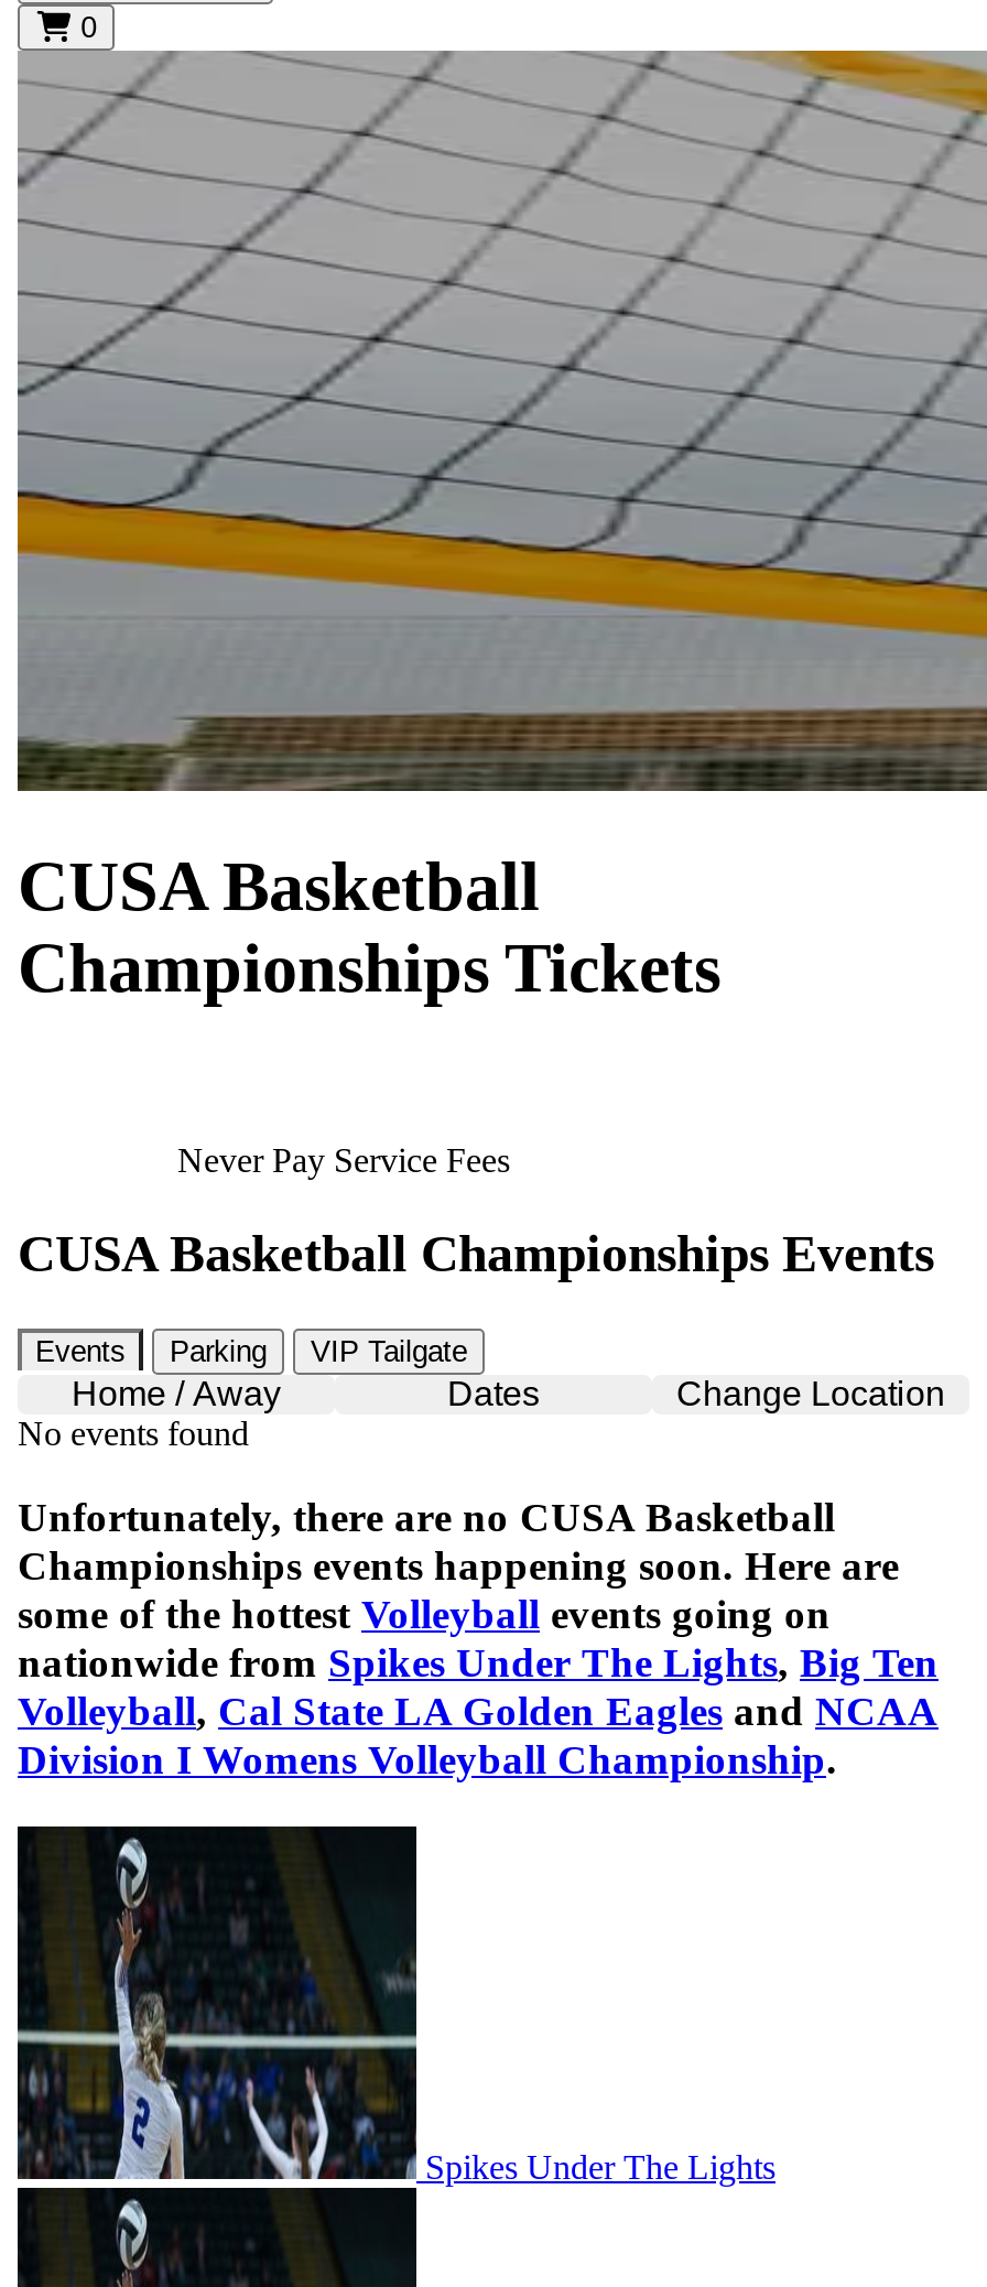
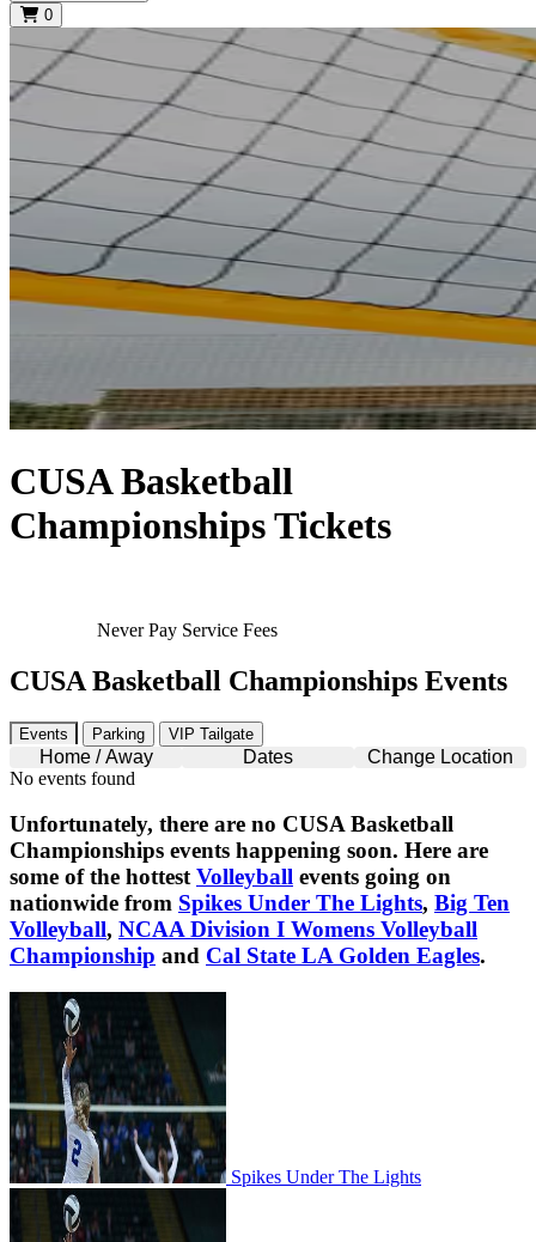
- Volleyball, Cal State LA Golden Eagles and NCAA
- Division I Womens Volleyball Championship.
+ Volleyball, NCAA Division I Womens Volleyball
+ Championship and Cal State LA Golden Eagles.
